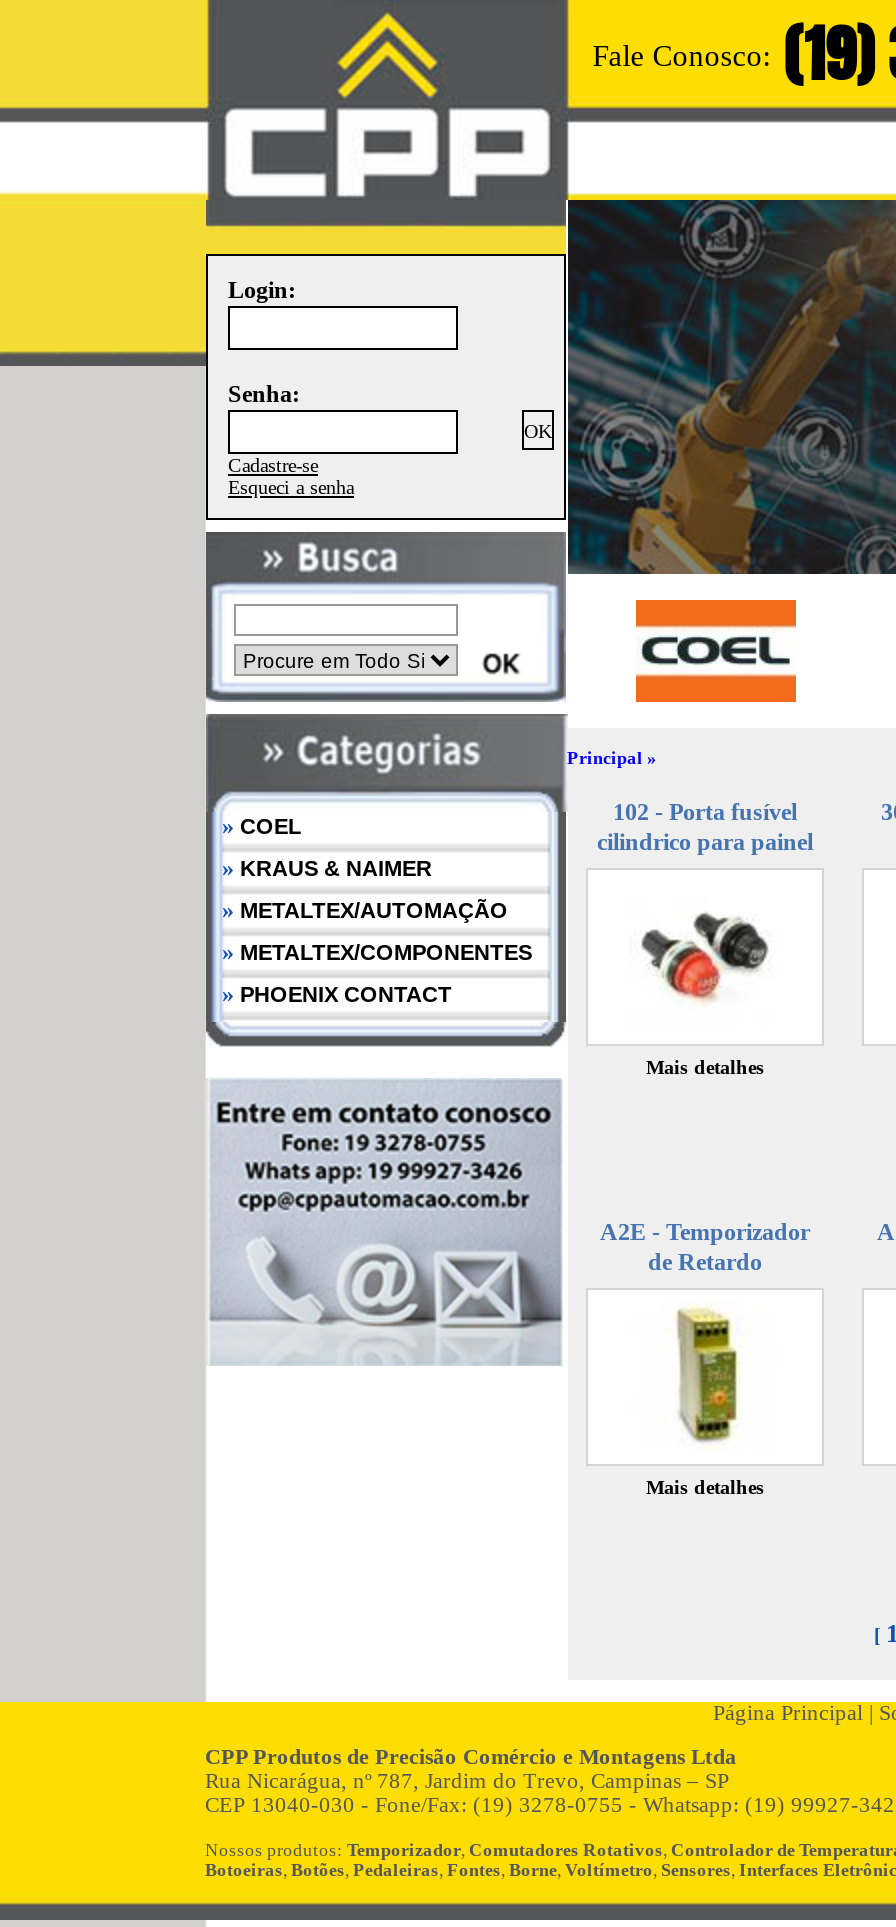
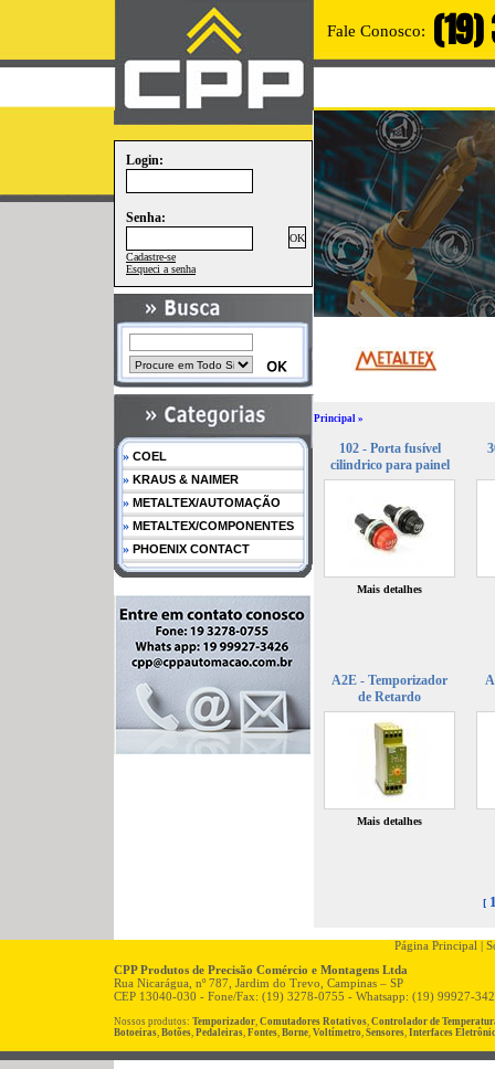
- [image]
+ [image]
